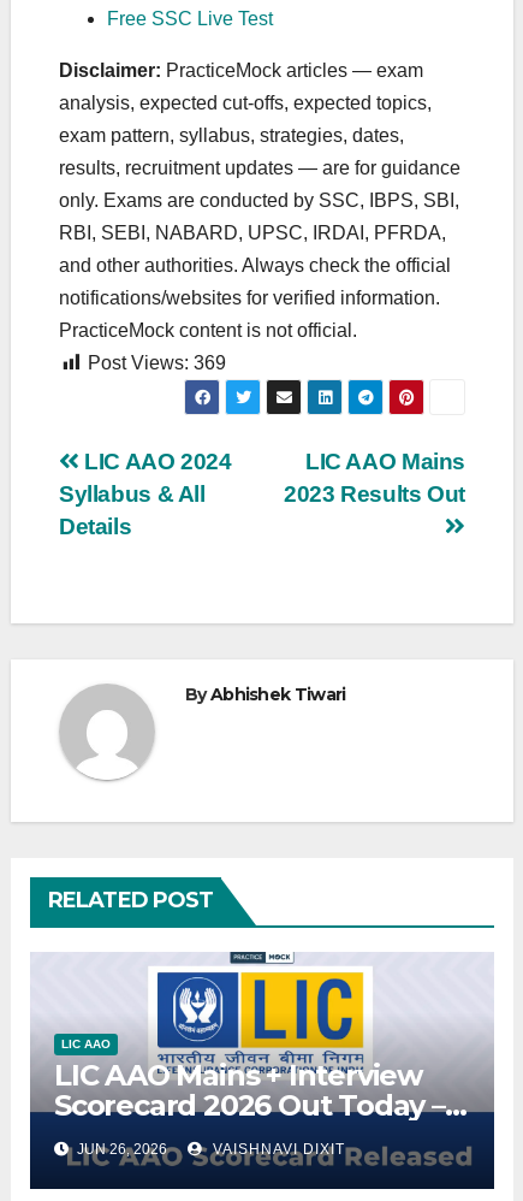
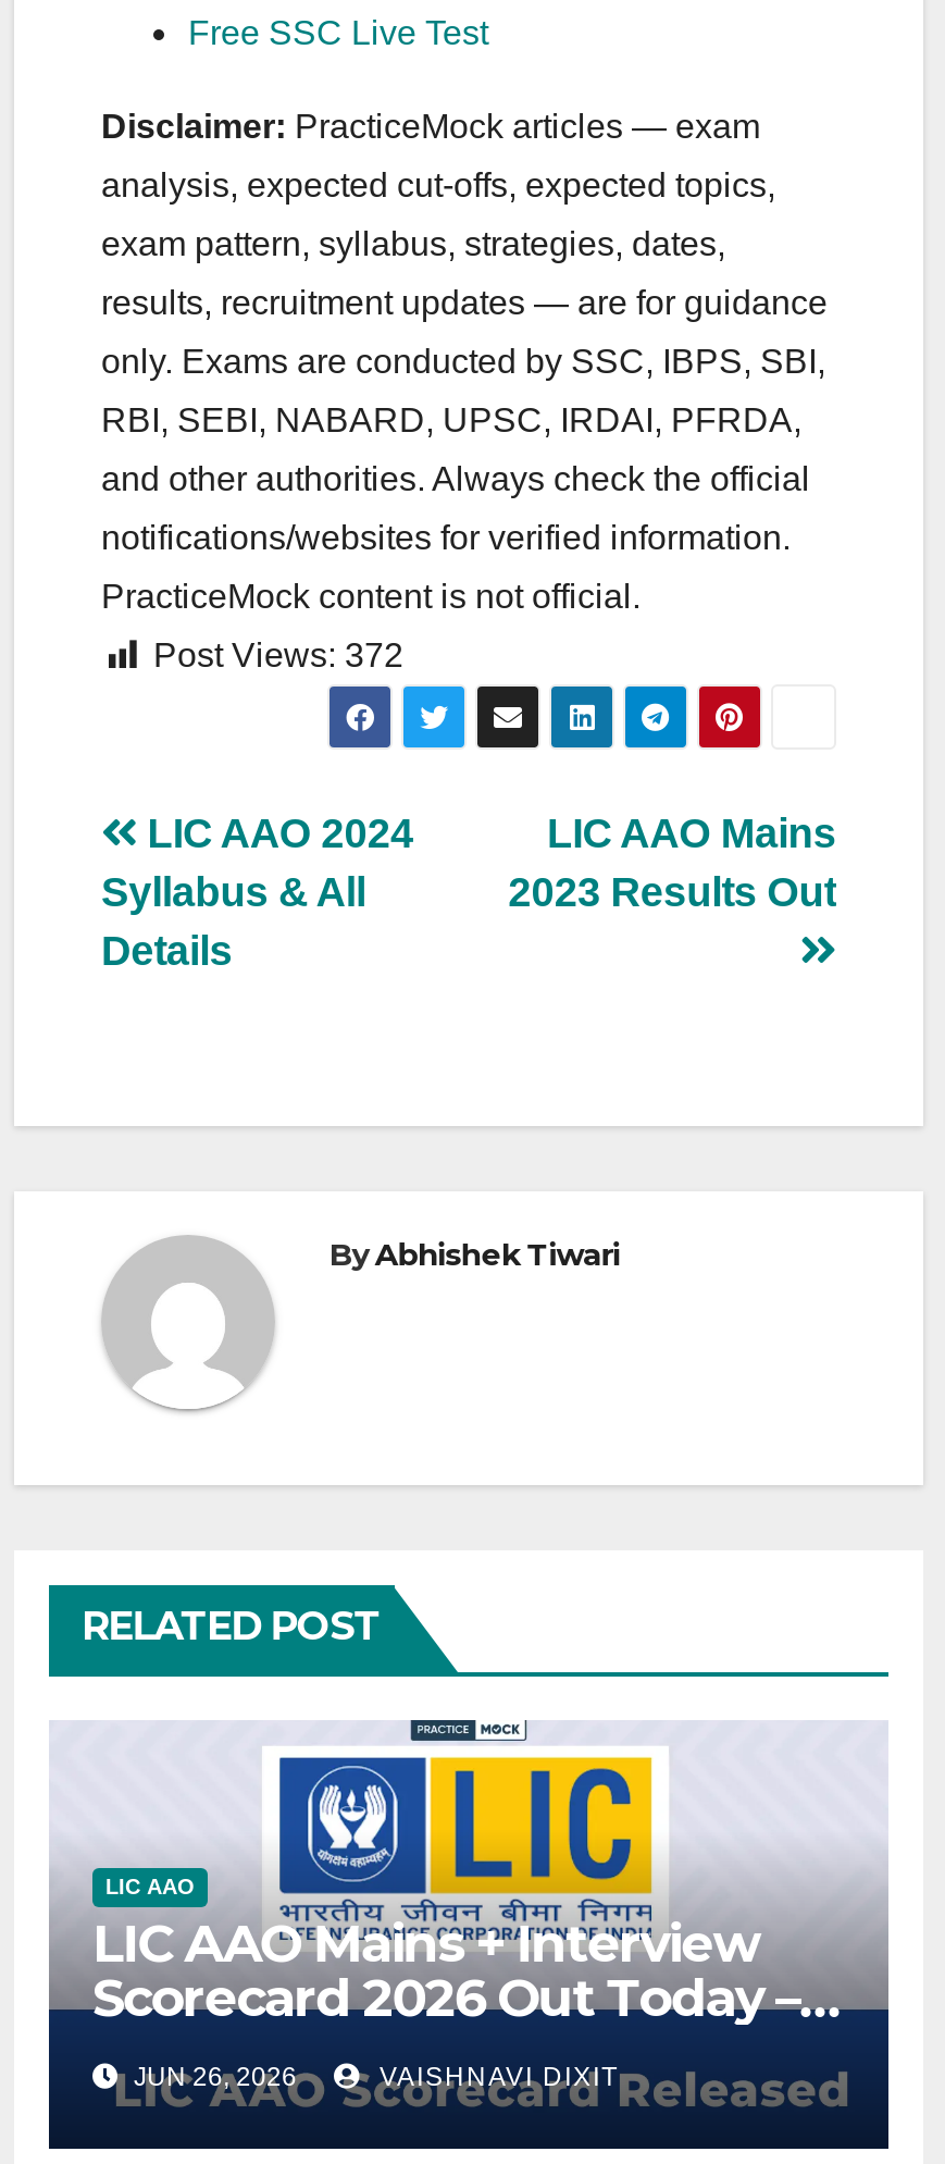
- Post Views: 369
+ Post Views: 372
